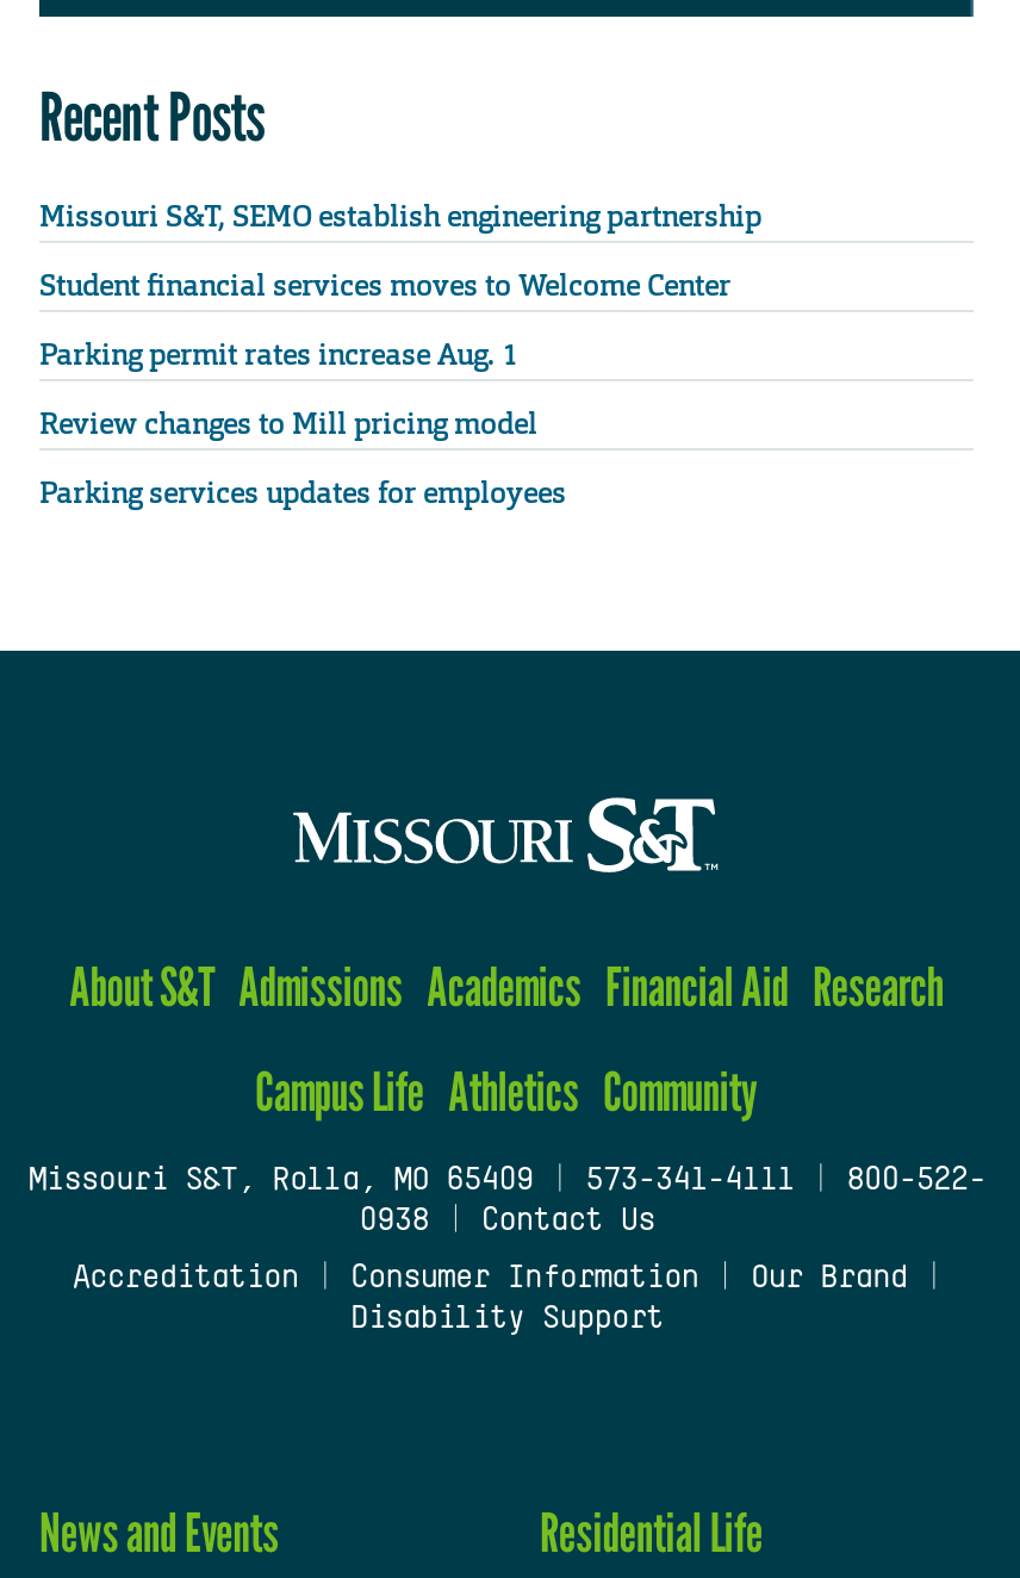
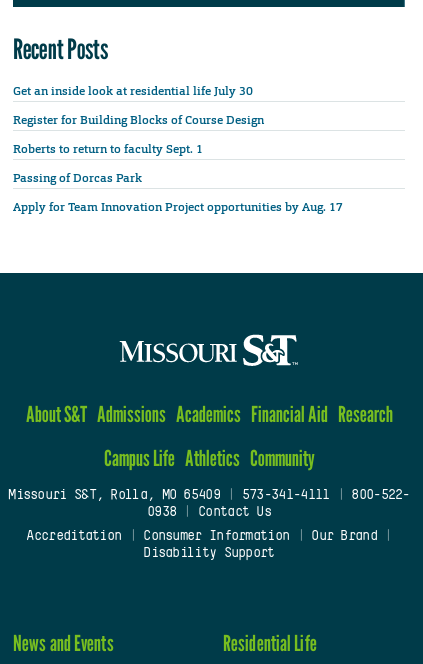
- Missouri S&T, SEMO establish engineering partnership
+ Get an inside look at residential life July 30

- Student financial services moves to Welcome Center
+ Register for Building Blocks of Course Design

- Parking permit rates increase Aug. 1
+ Roberts to return to faculty Sept. 1

- Review changes to Mill pricing model
+ Passing of Dorcas Park

- Parking services updates for employees
+ Apply for Team Innovation Project opportunities by Aug. 17
